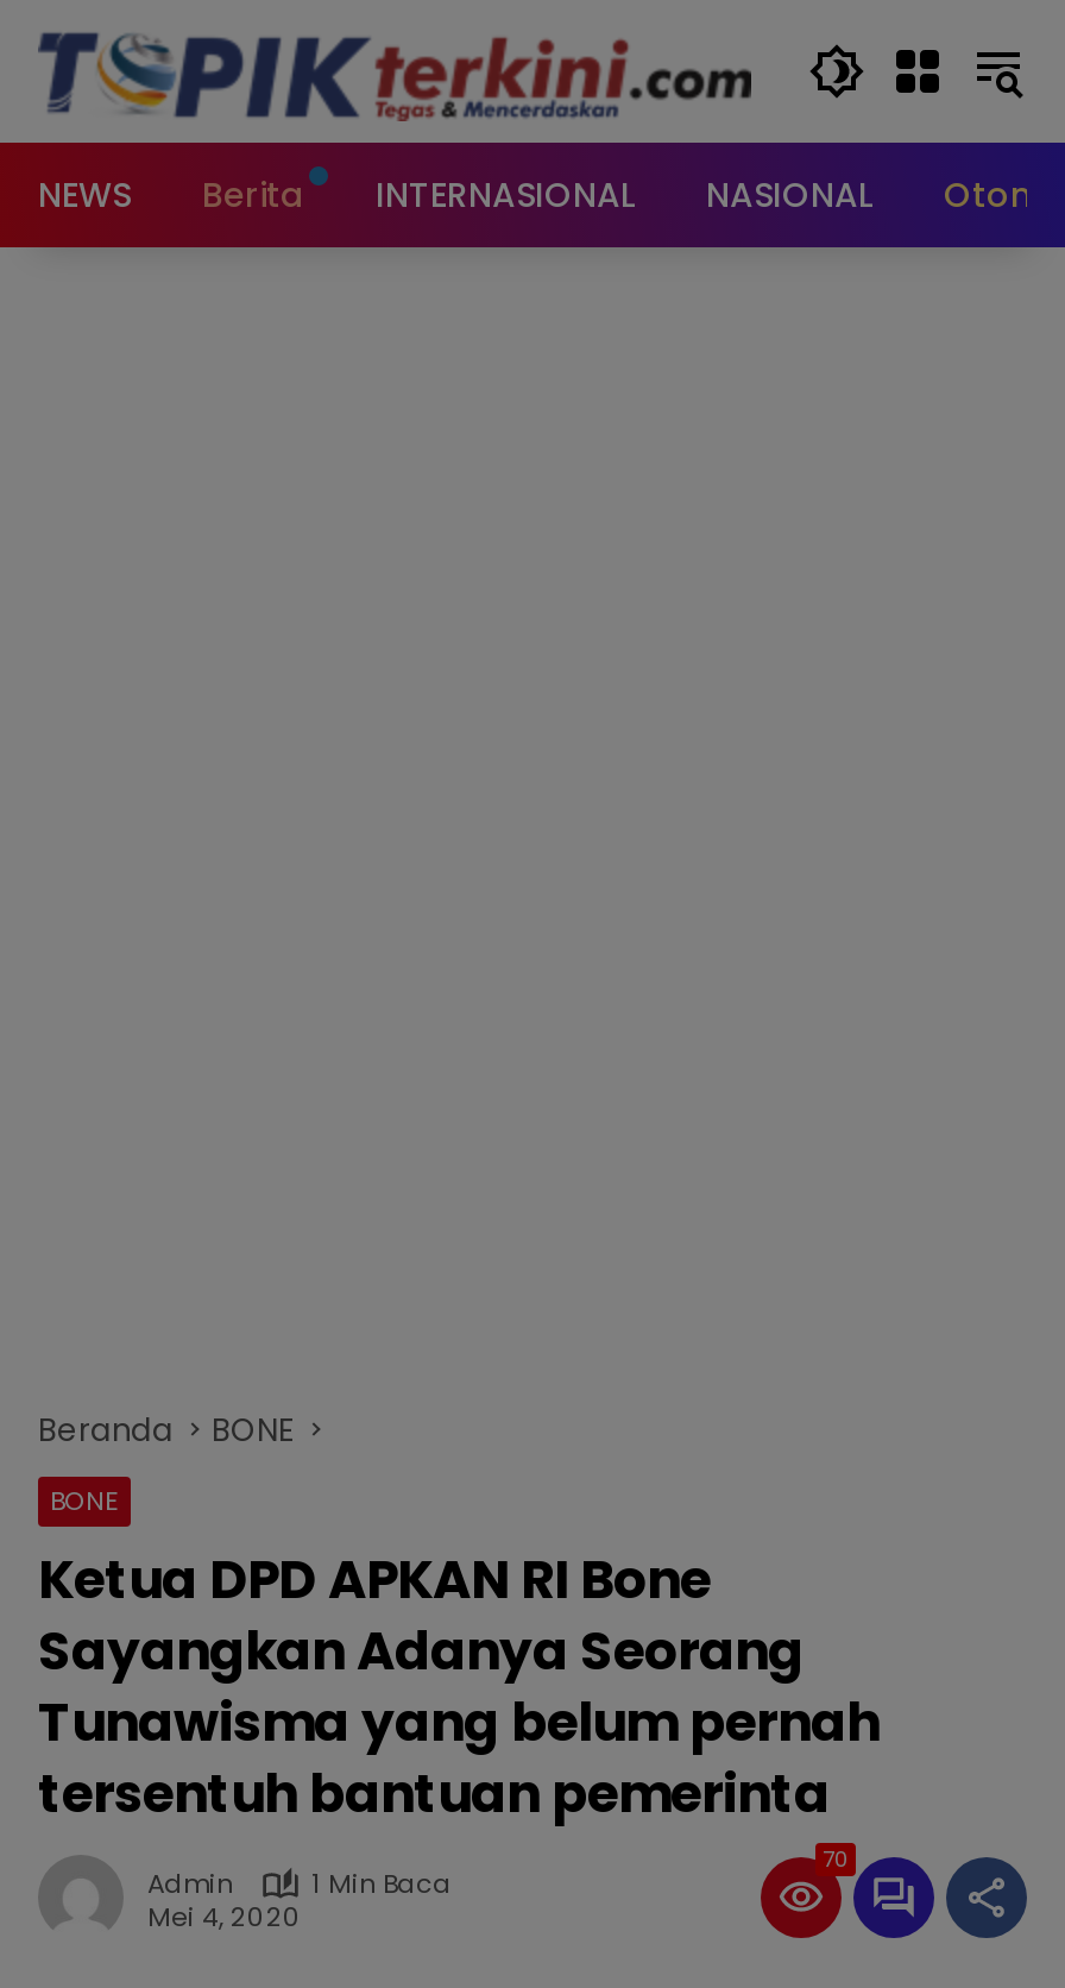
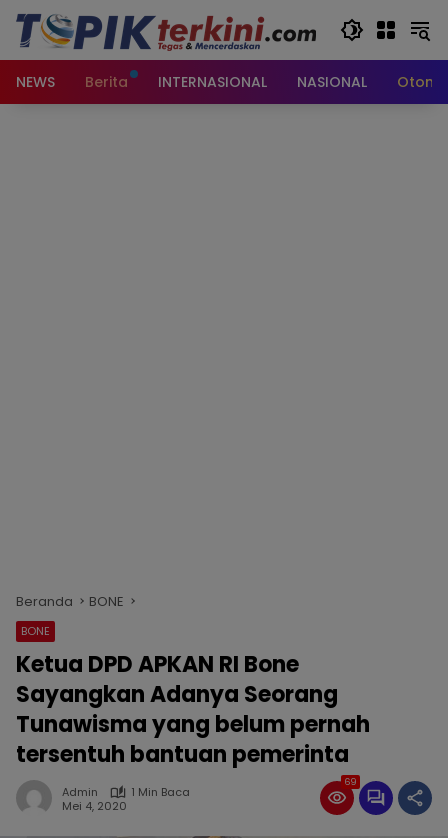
- 70
+ 69
